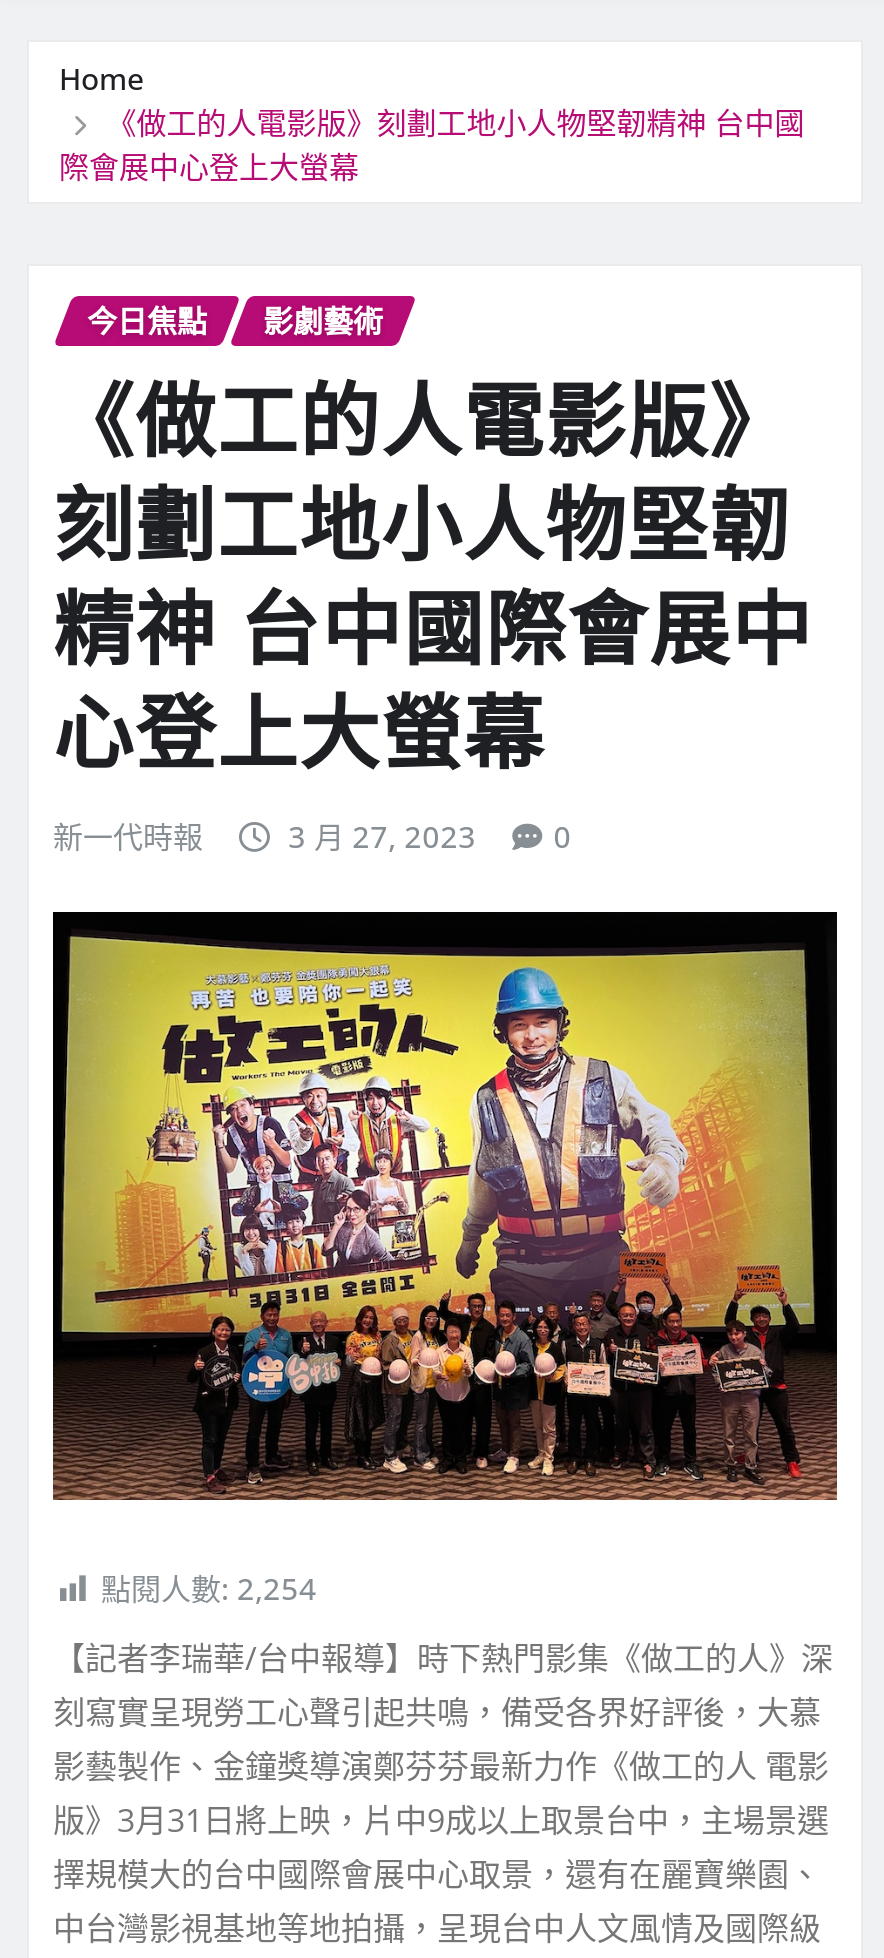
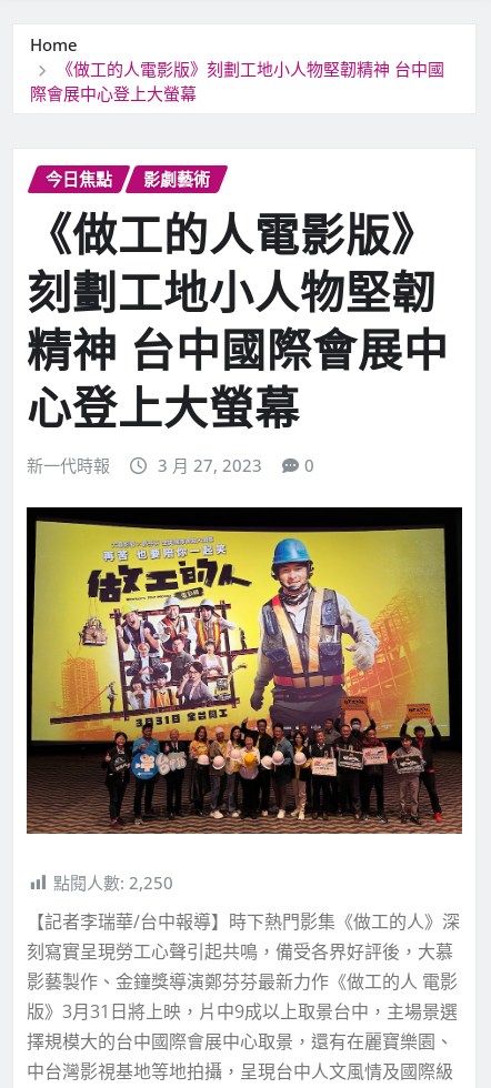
- 點閱人數: 2,254
+ 點閱人數: 2,250
